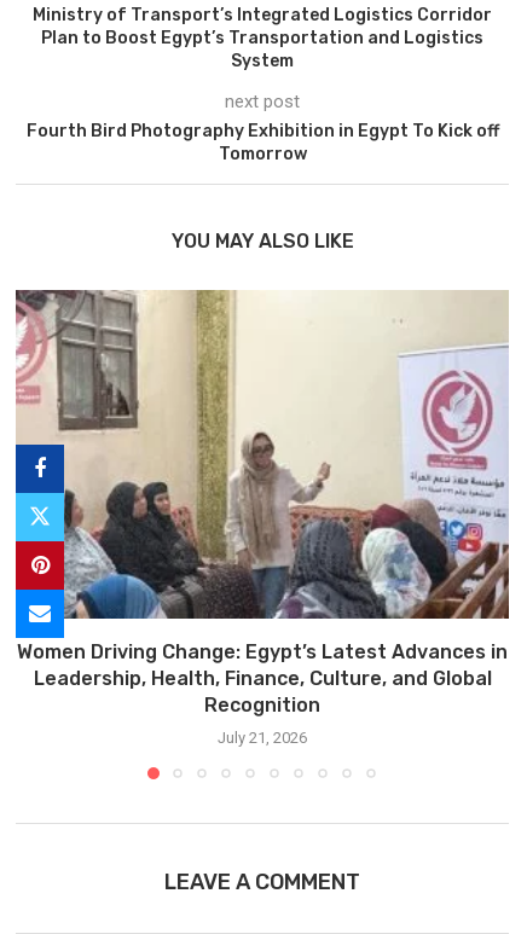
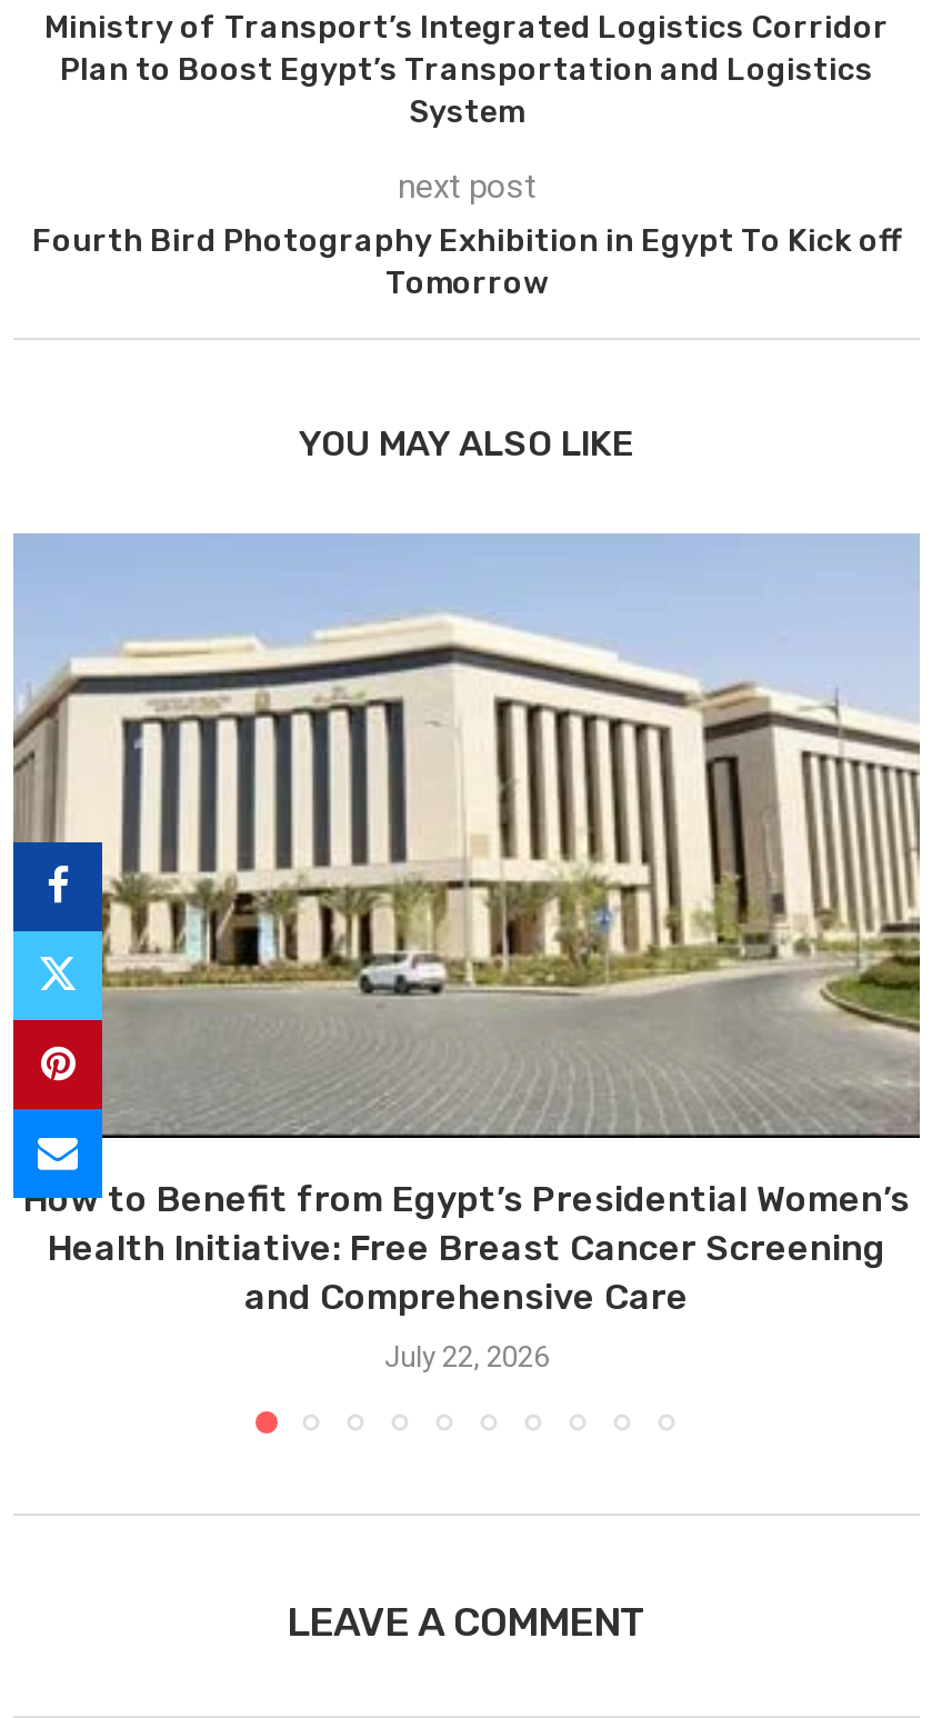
- [image]
- Women Driving Change: Egypt’s Latest Advances in
- Leadership, Health, Finance, Culture, and Global
- Recognition
+ [image]
+ How to Benefit from Egypt’s Presidential Women’s
+ Health Initiative: Free Breast Cancer Screening
+ and Comprehensive Care

- July 21, 2026
+ July 22, 2026
